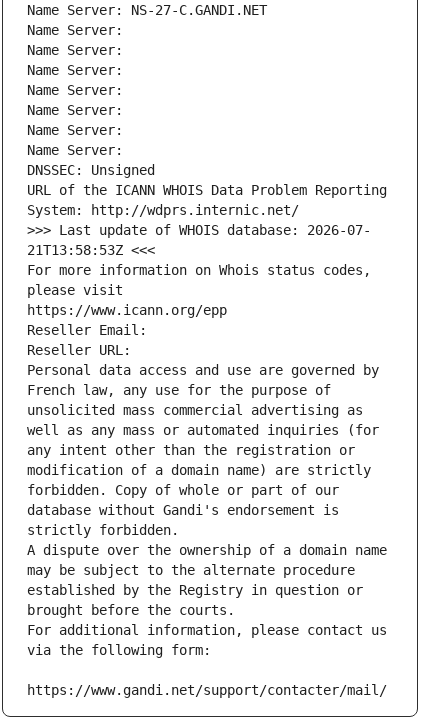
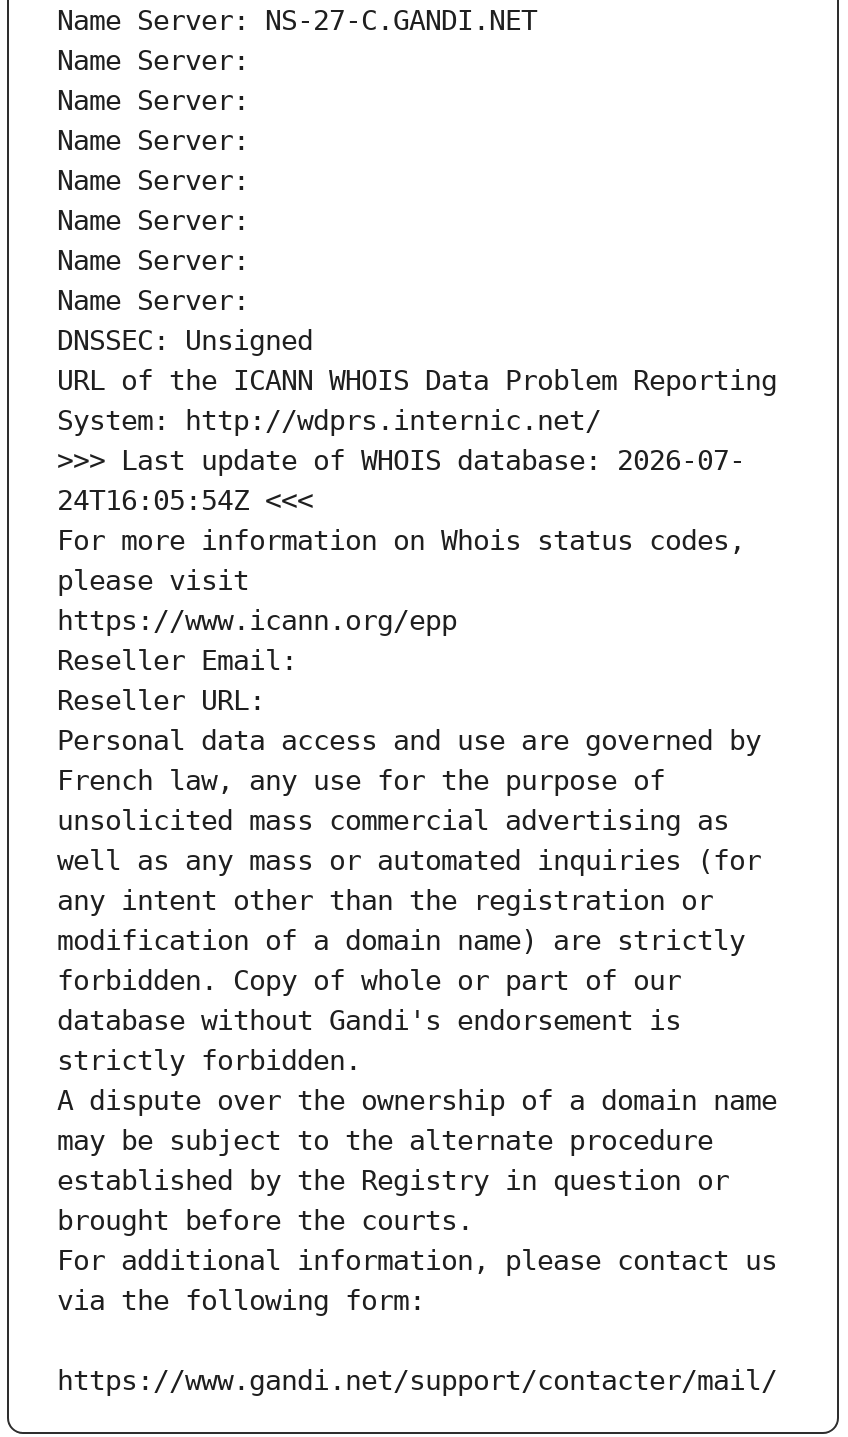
- 21T13:58:53Z <<<
+ 24T16:05:54Z <<<
